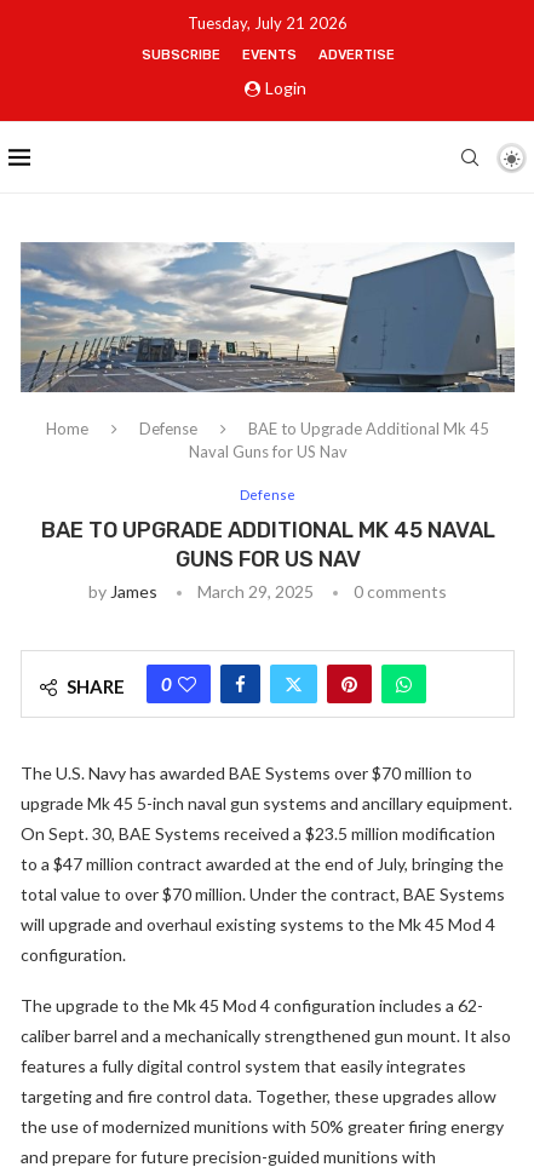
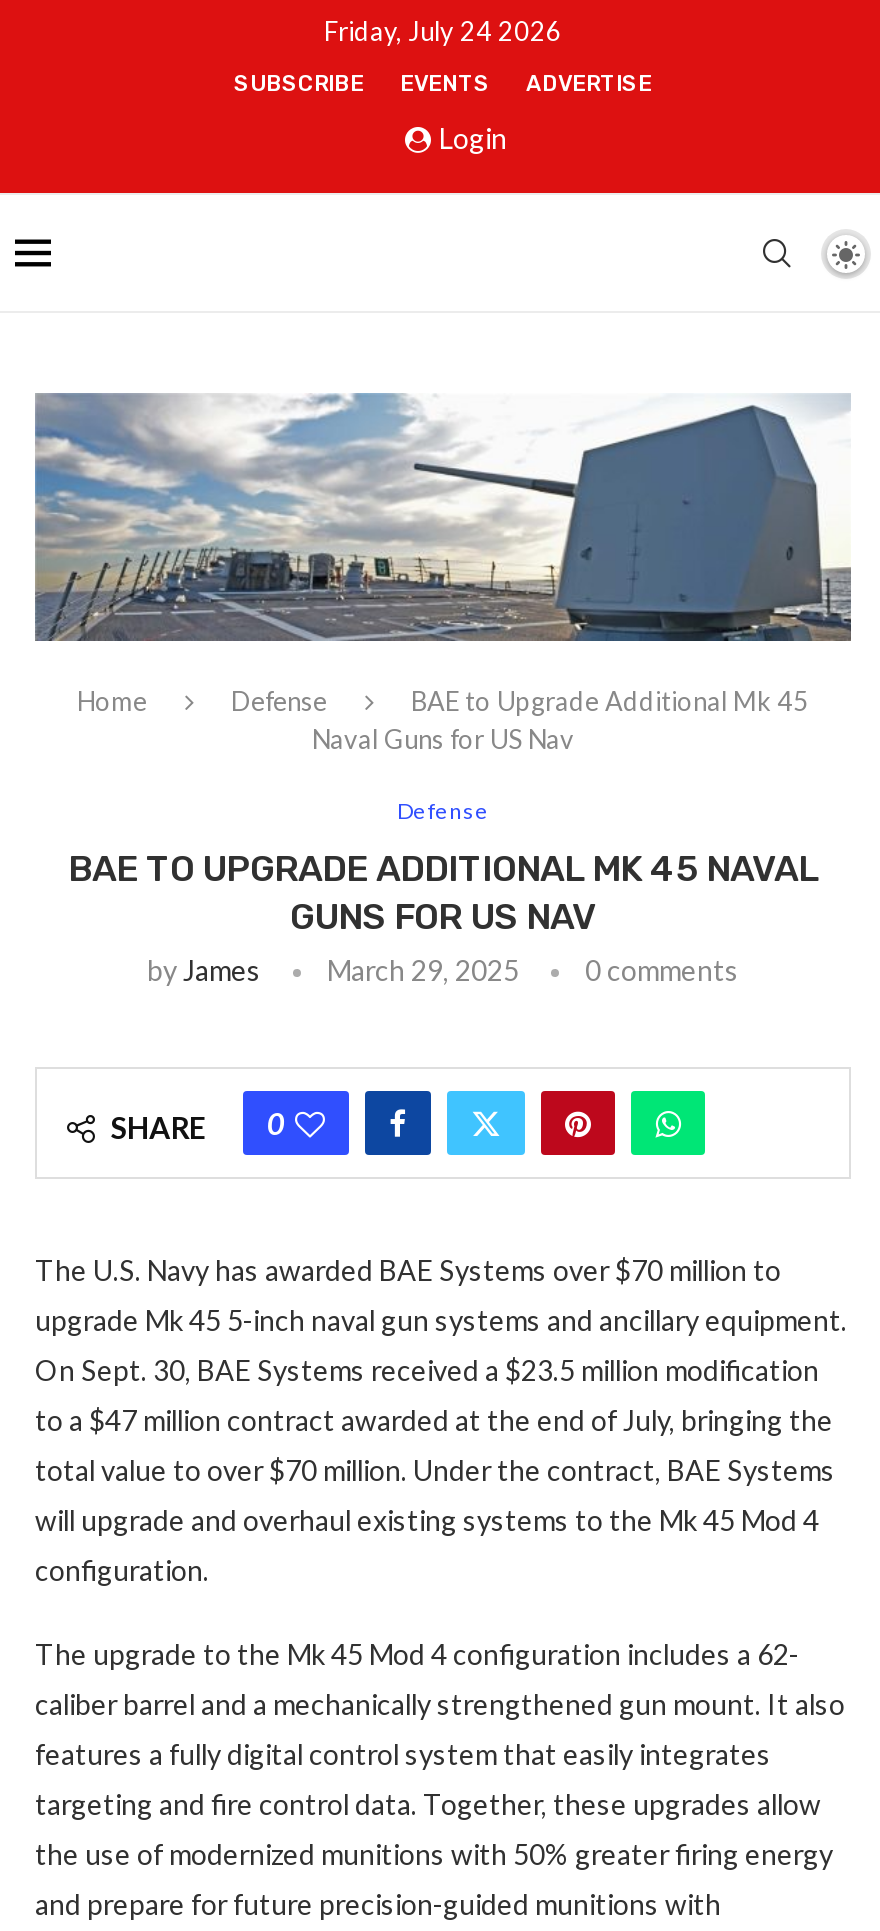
- Tuesday, July 21 2026
+ Friday, July 24 2026
